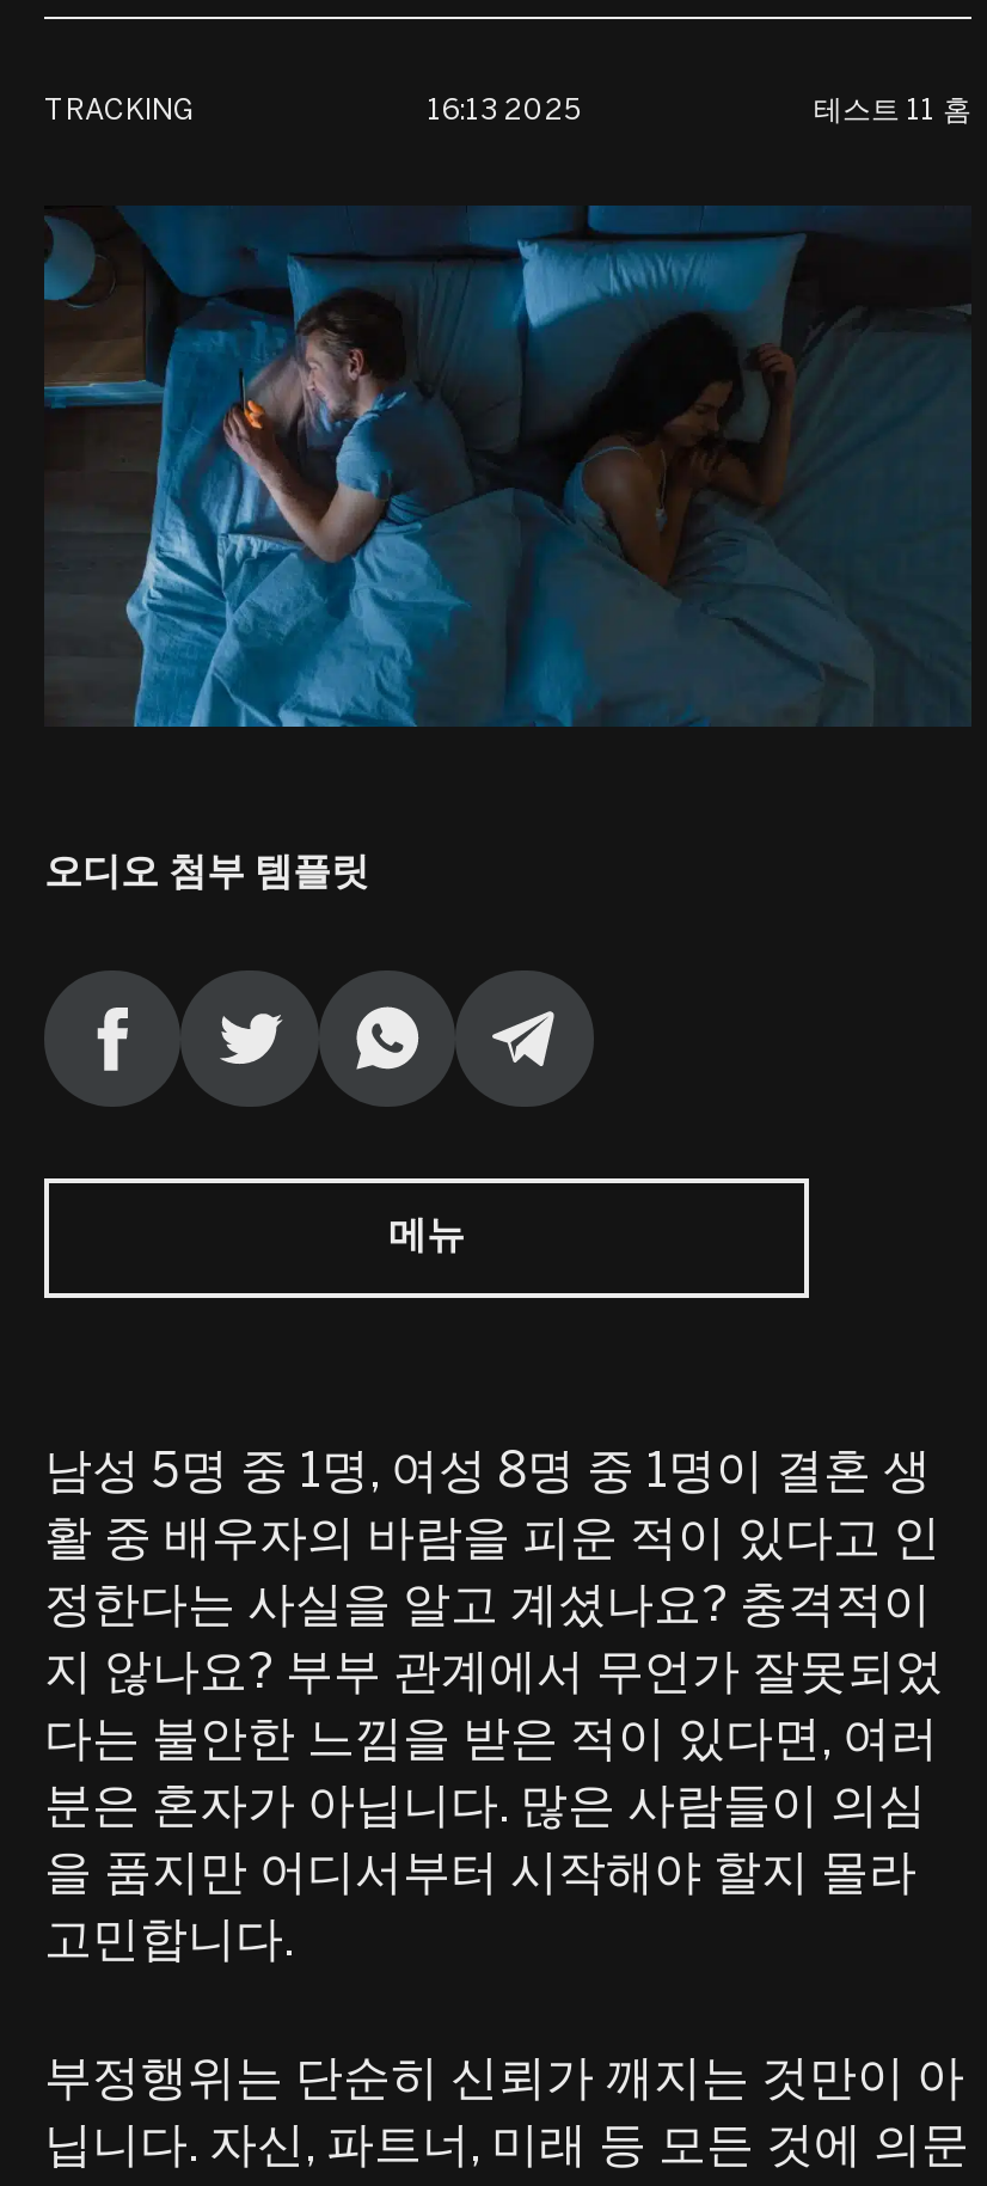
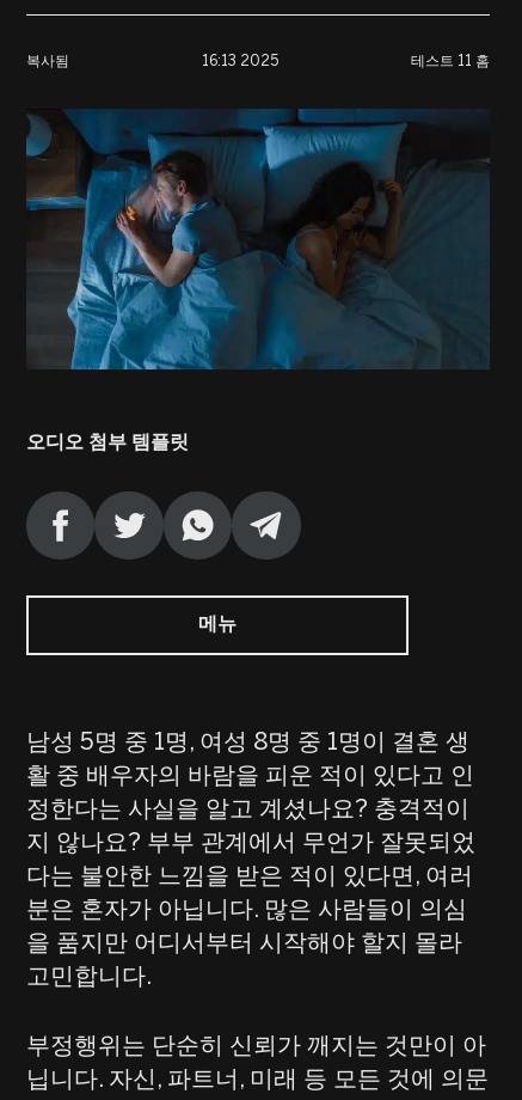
- TRACKING
+ 복사됨
